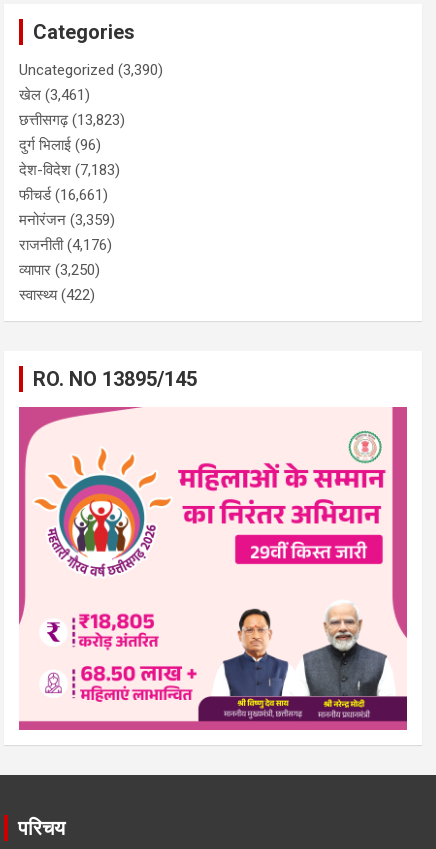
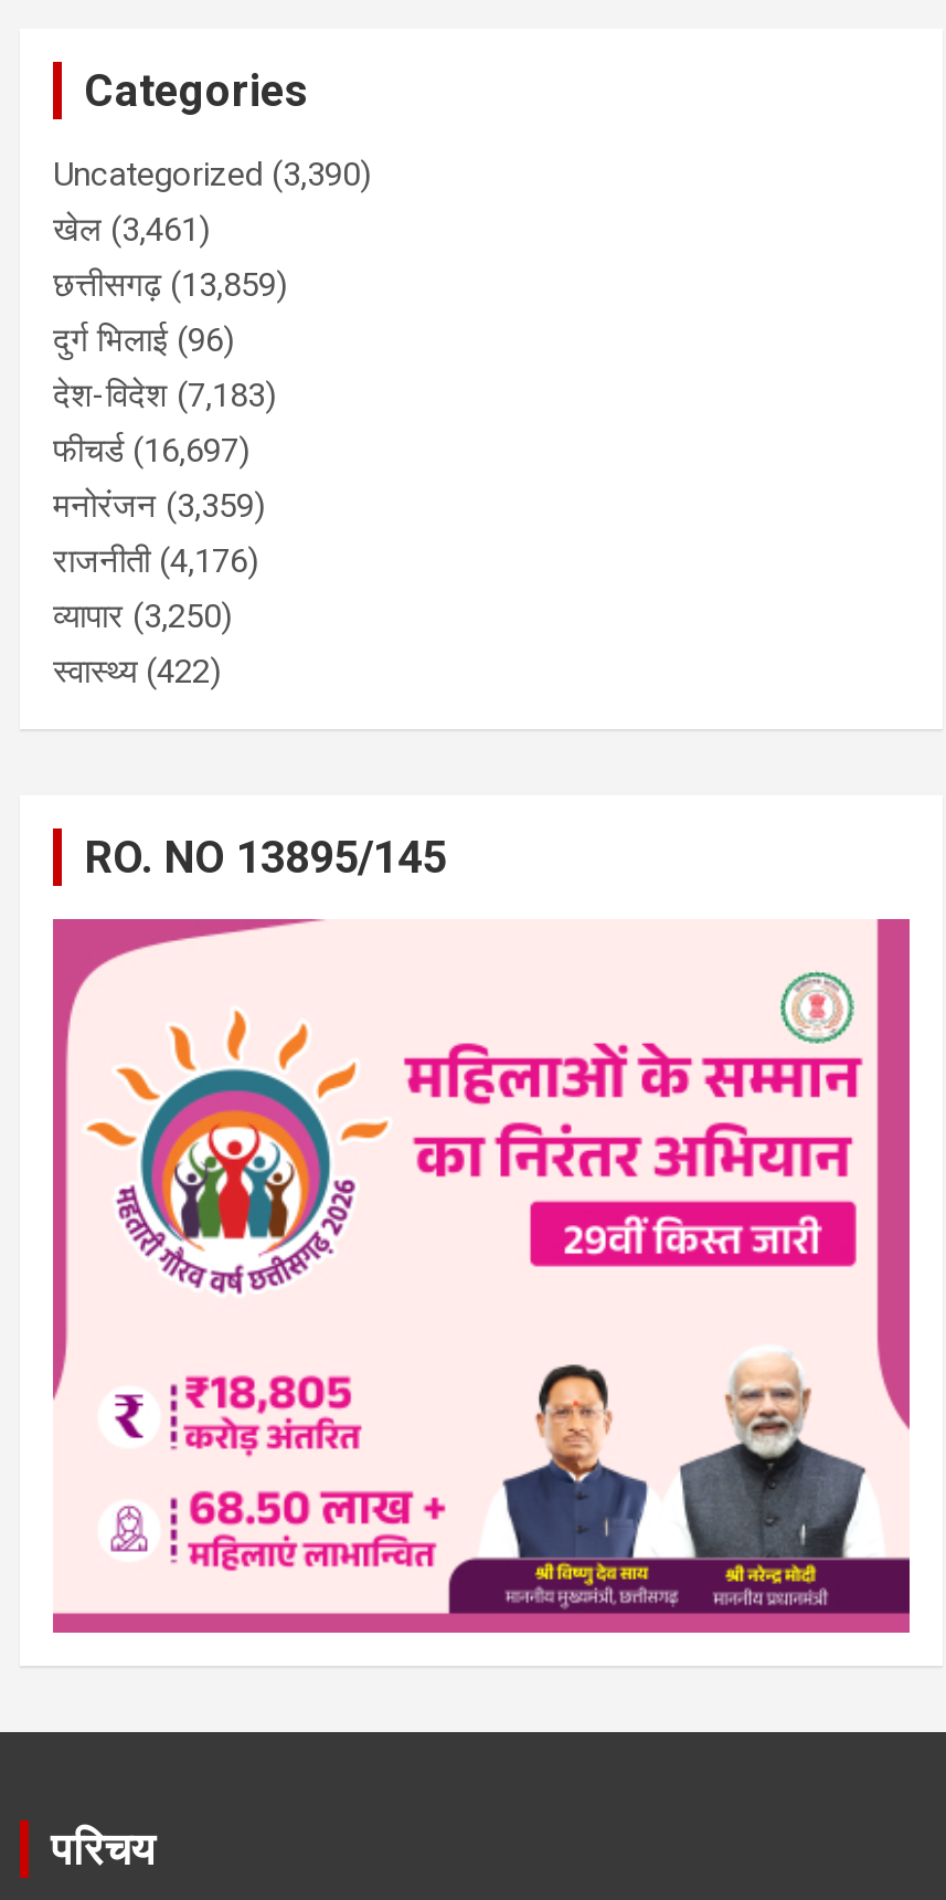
- छत्तीसगढ़ (13,823)
+ छत्तीसगढ़ (13,859)

- फीचर्ड (16,661)
+ फीचर्ड (16,697)
